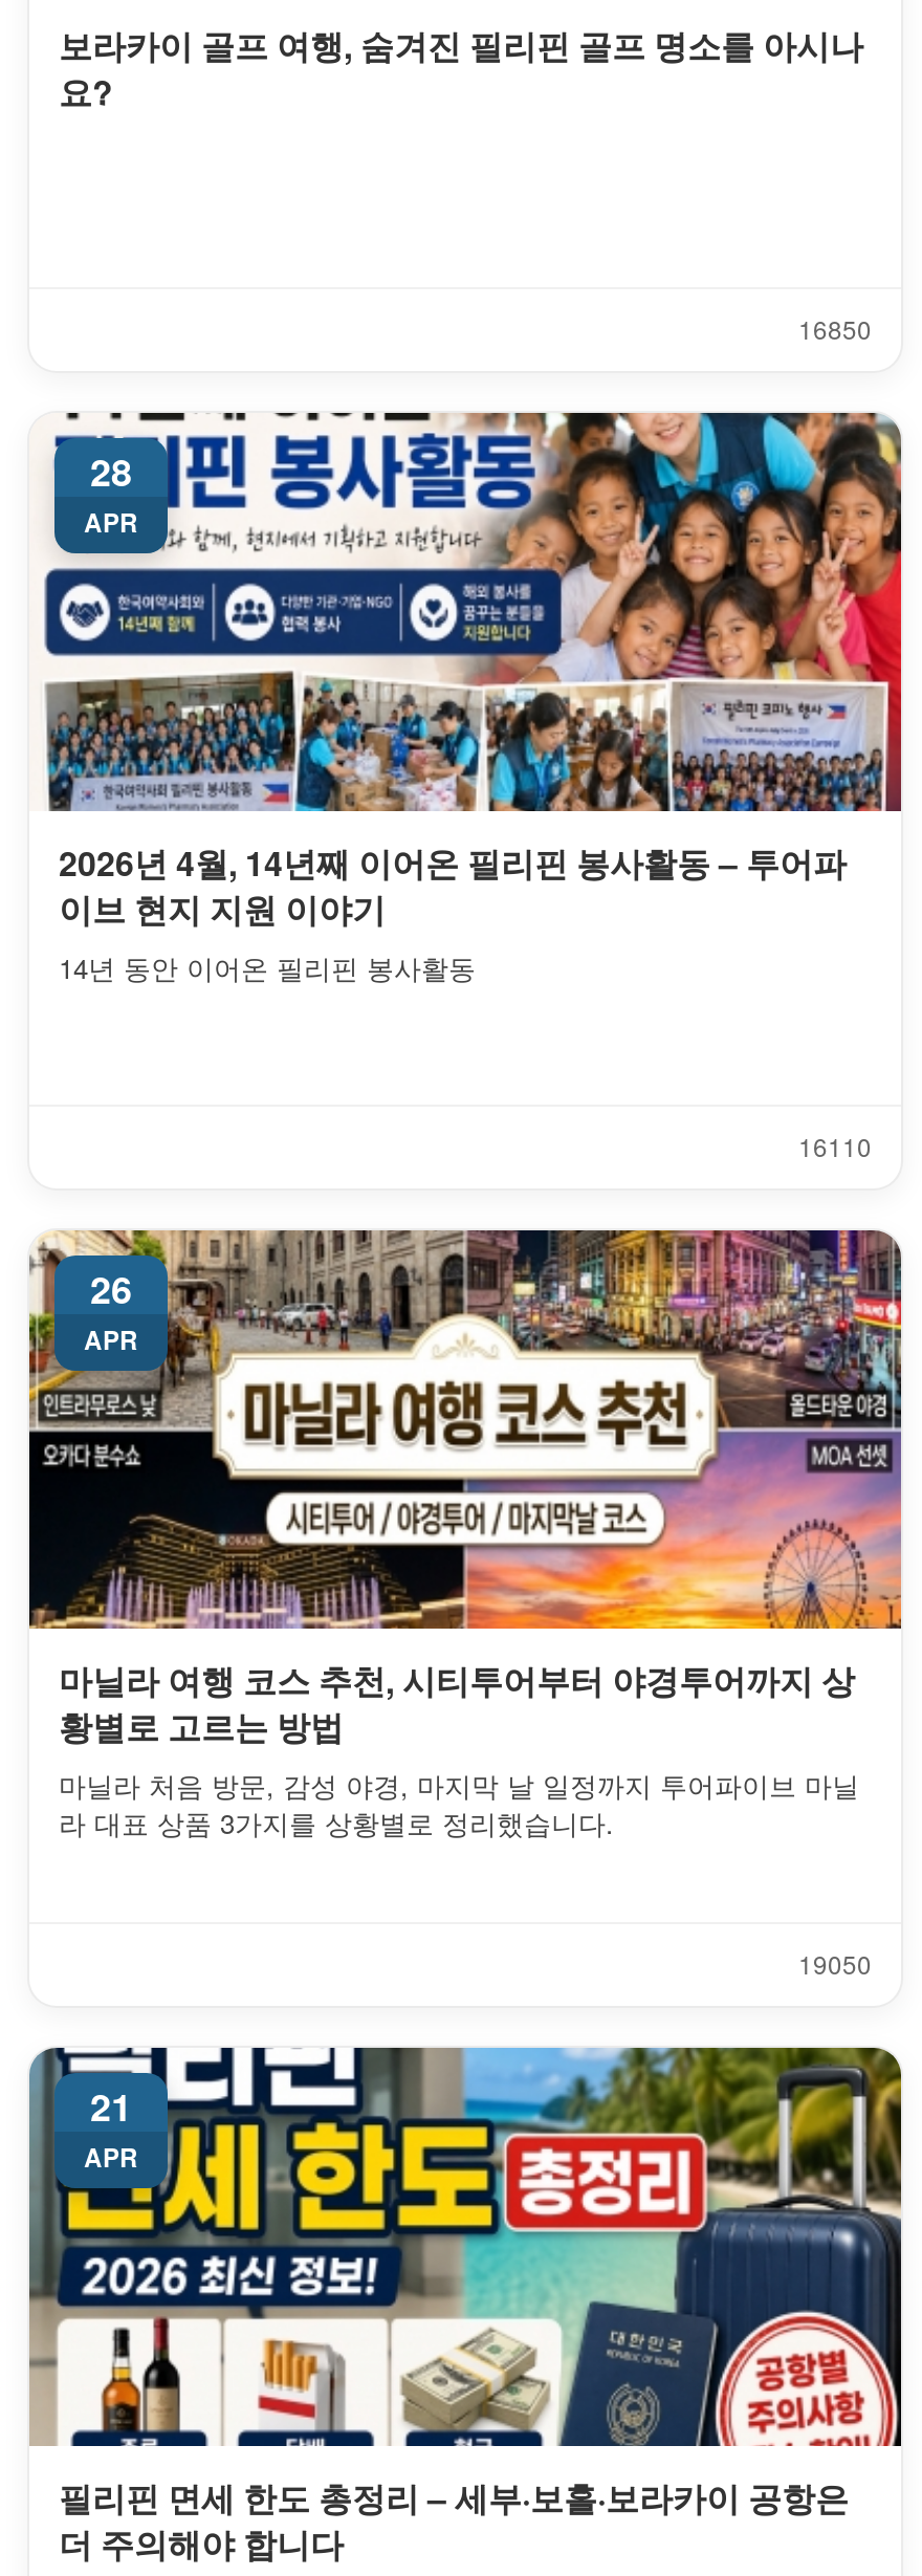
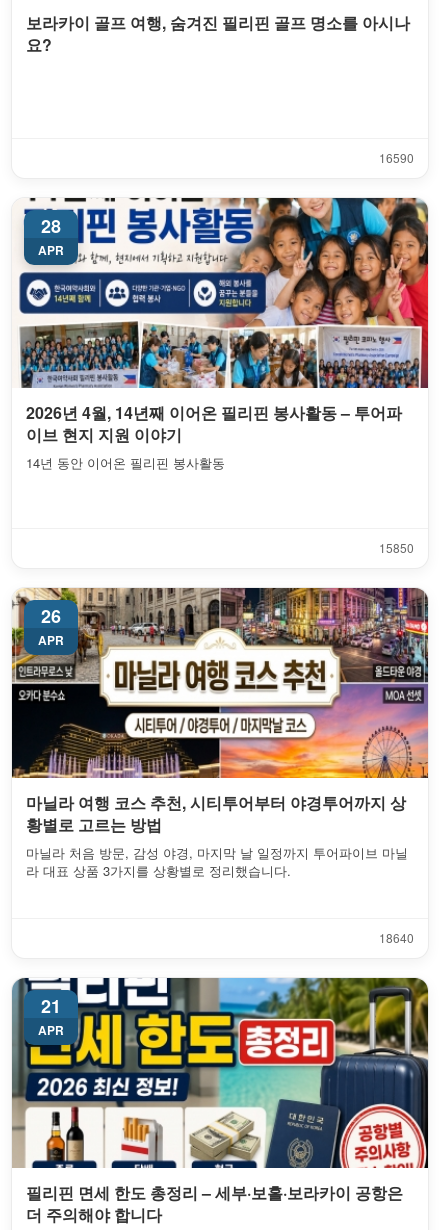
- 16850
+ 16590

- 1611 0
+ 1585 0

- 19050
+ 18640
